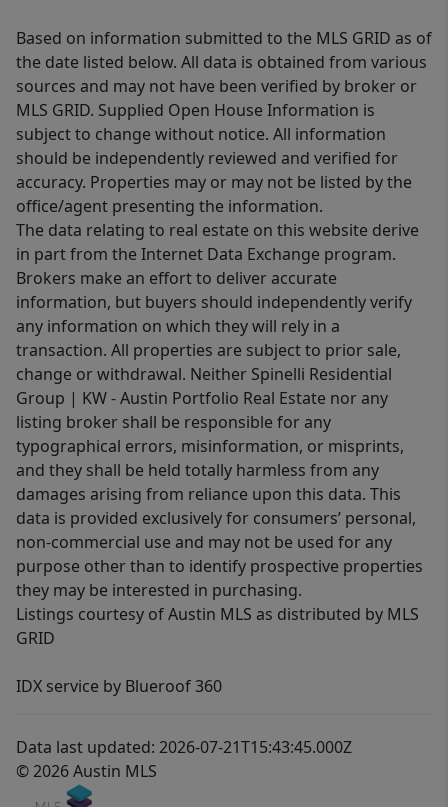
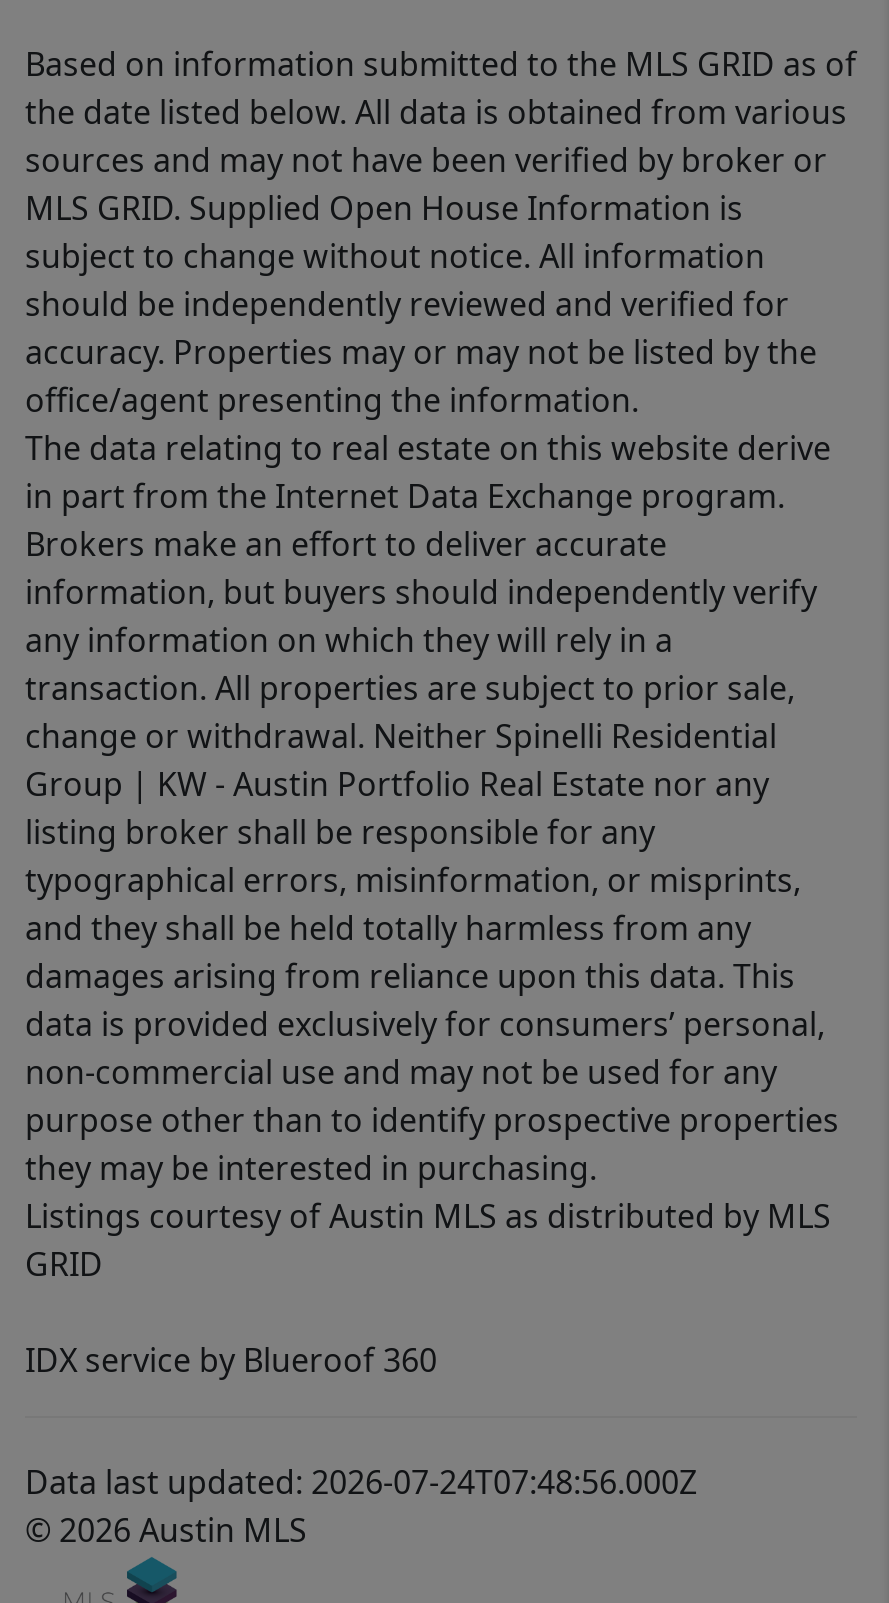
- Data last updated: 2026-07-21T15:43:45.000Z
+ Data last updated: 2026-07-24T07:48:56.000Z
